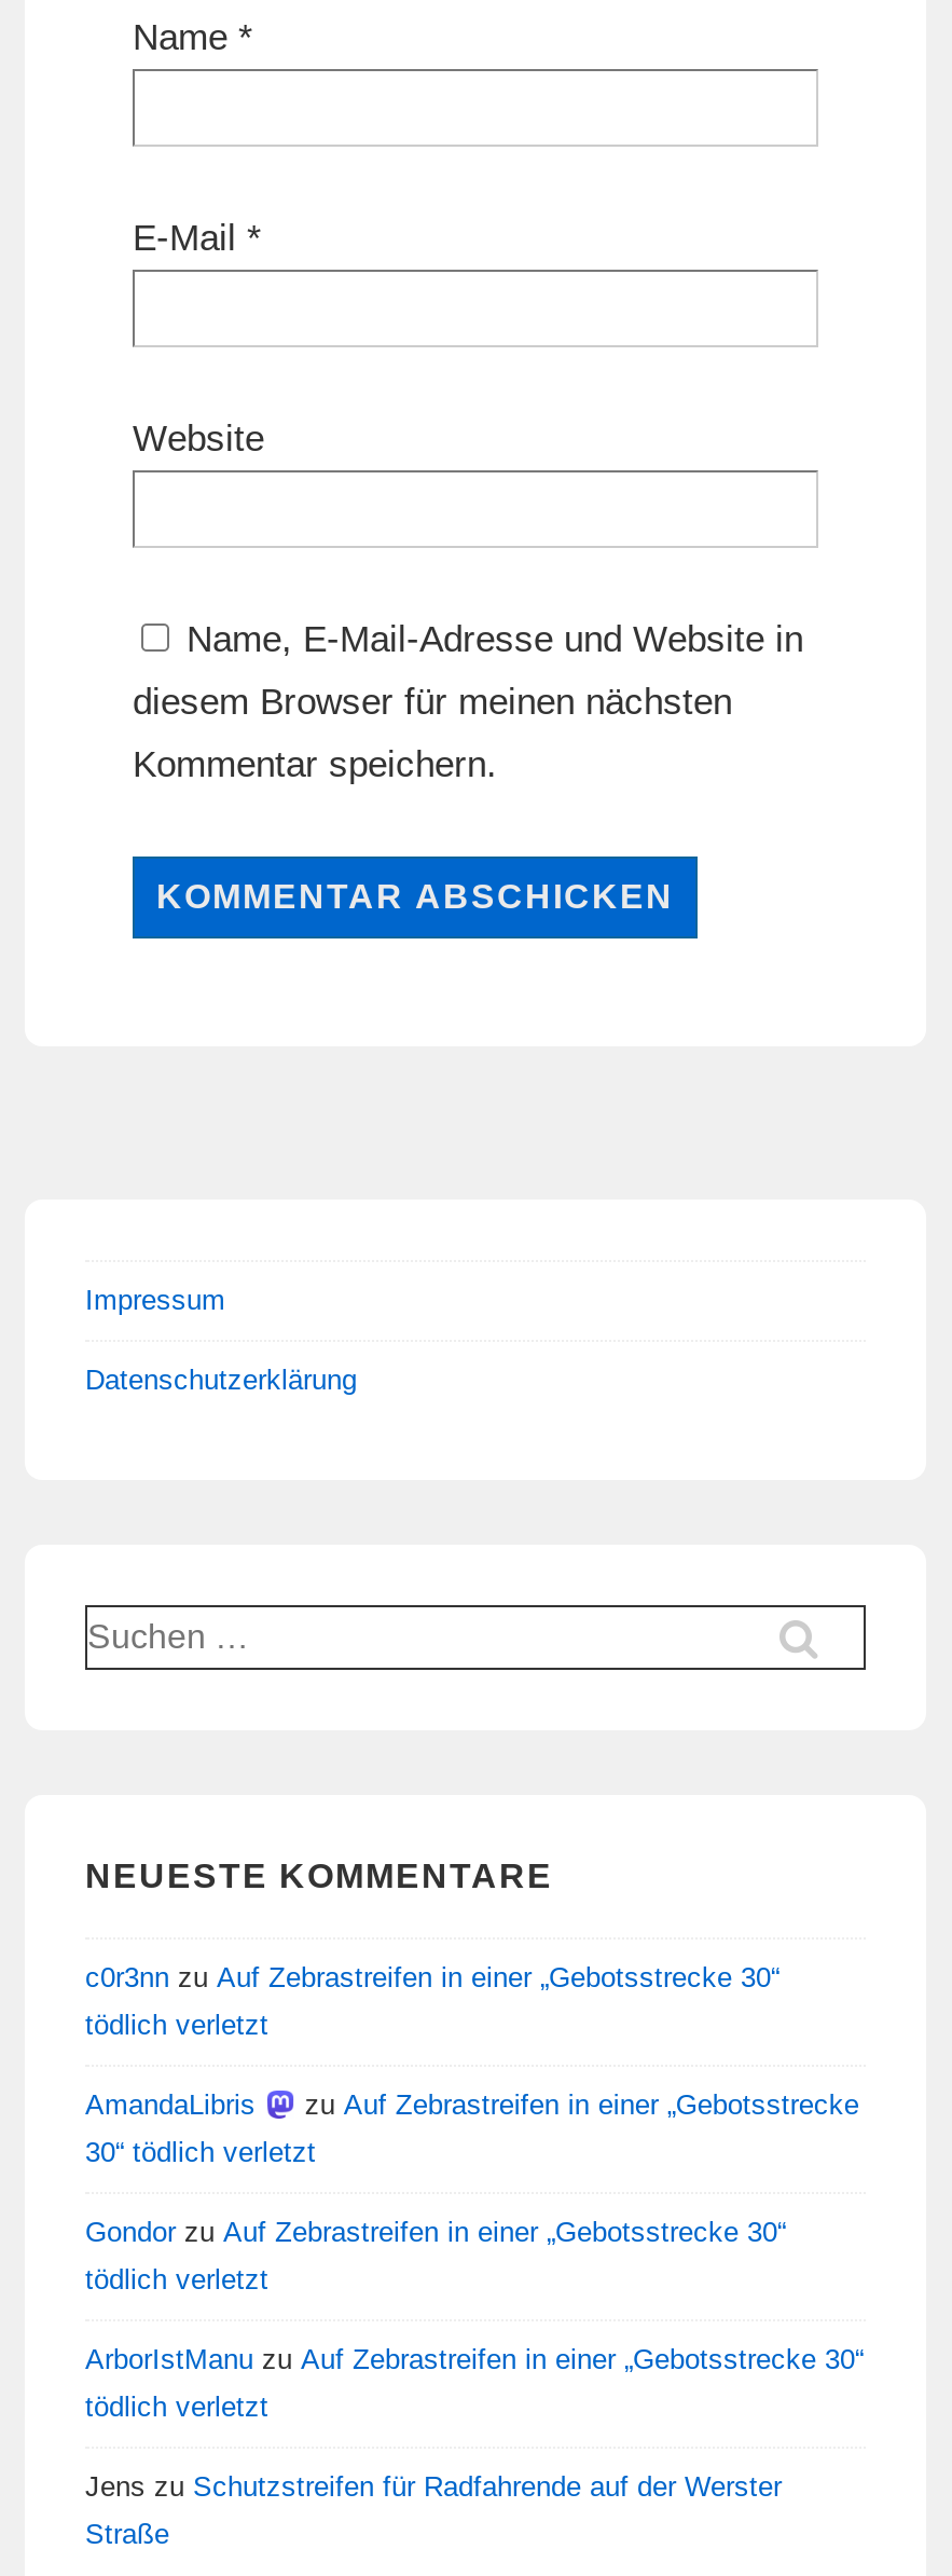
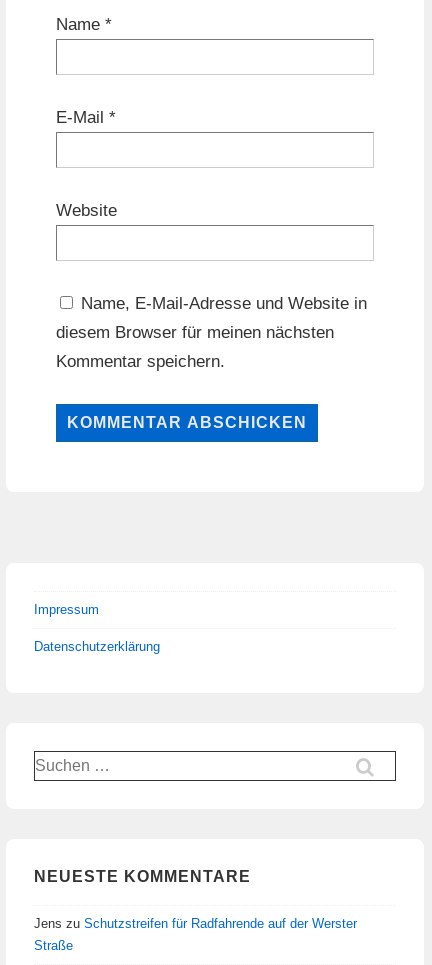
- c0r3nn zu Auf Zebrastreifen in einer „Gebotsstrecke 30“
- tödlich verletzt
- AmandaLibris
- zu Auf Zebrastreifen in einer „Gebotsstrecke
- 30“ tödlich verletzt
- Gondor zu Auf Zebrastreifen in einer „Gebotsstrecke 30“
- tödlich verletzt
- ArborIstManu zu Auf Zebrastreifen in einer „Gebotsstrecke 30“
- tödlich verletzt
